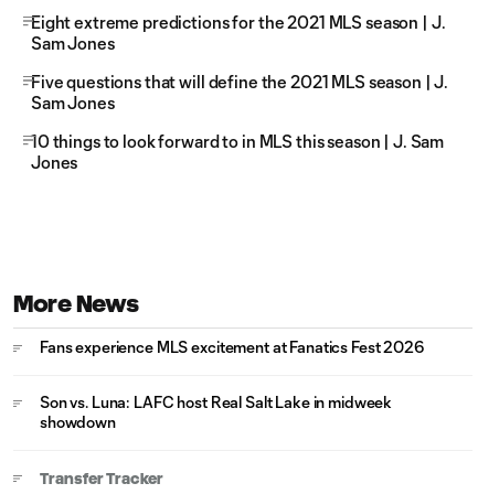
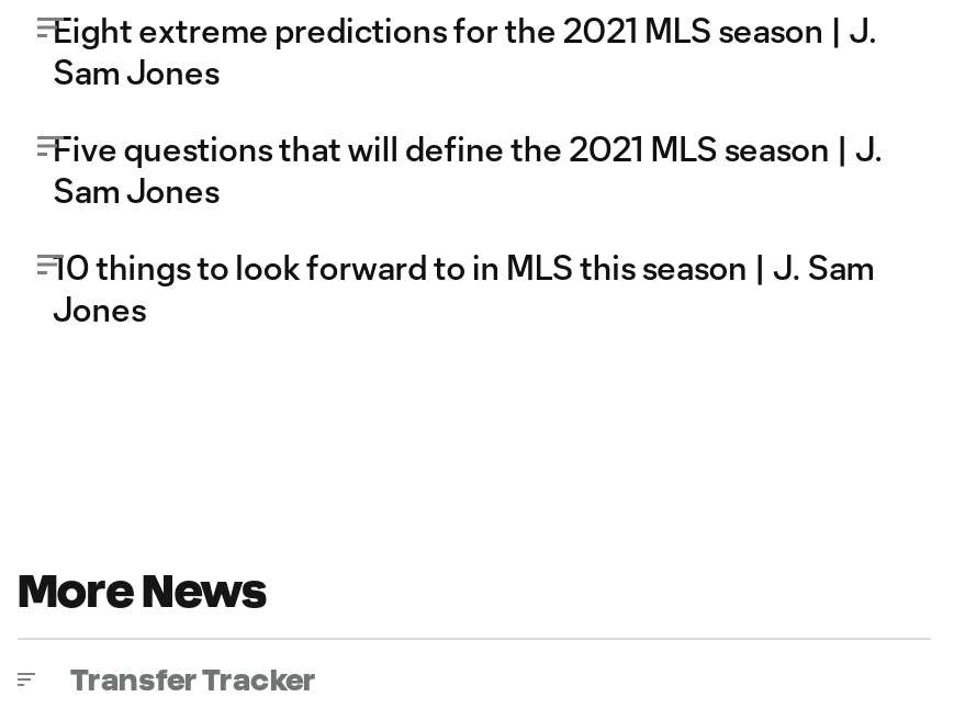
- Fans experience MLS excitement at Fanatics Fest 2026
- Son vs. Luna: LAFC host Real Salt Lake in midweek
- showdown
